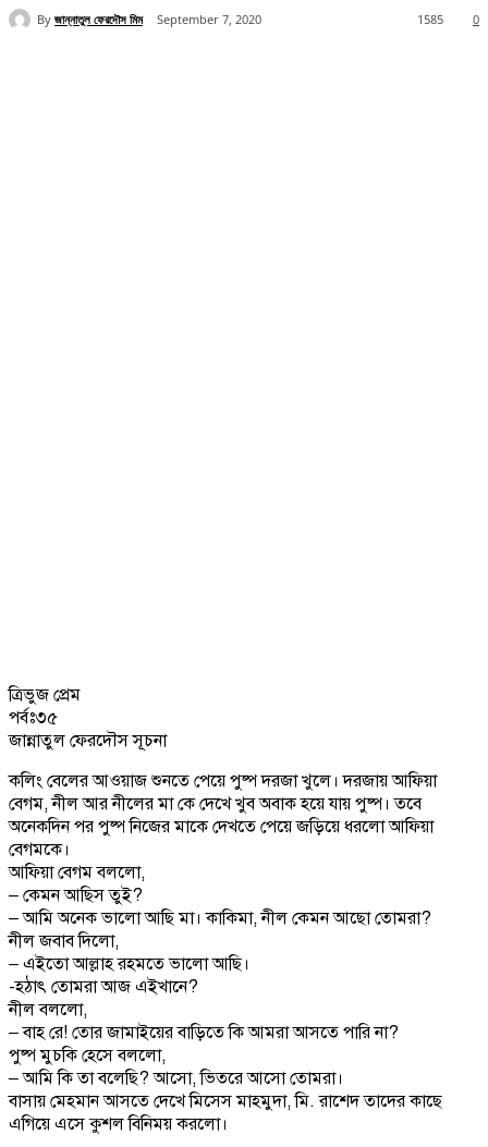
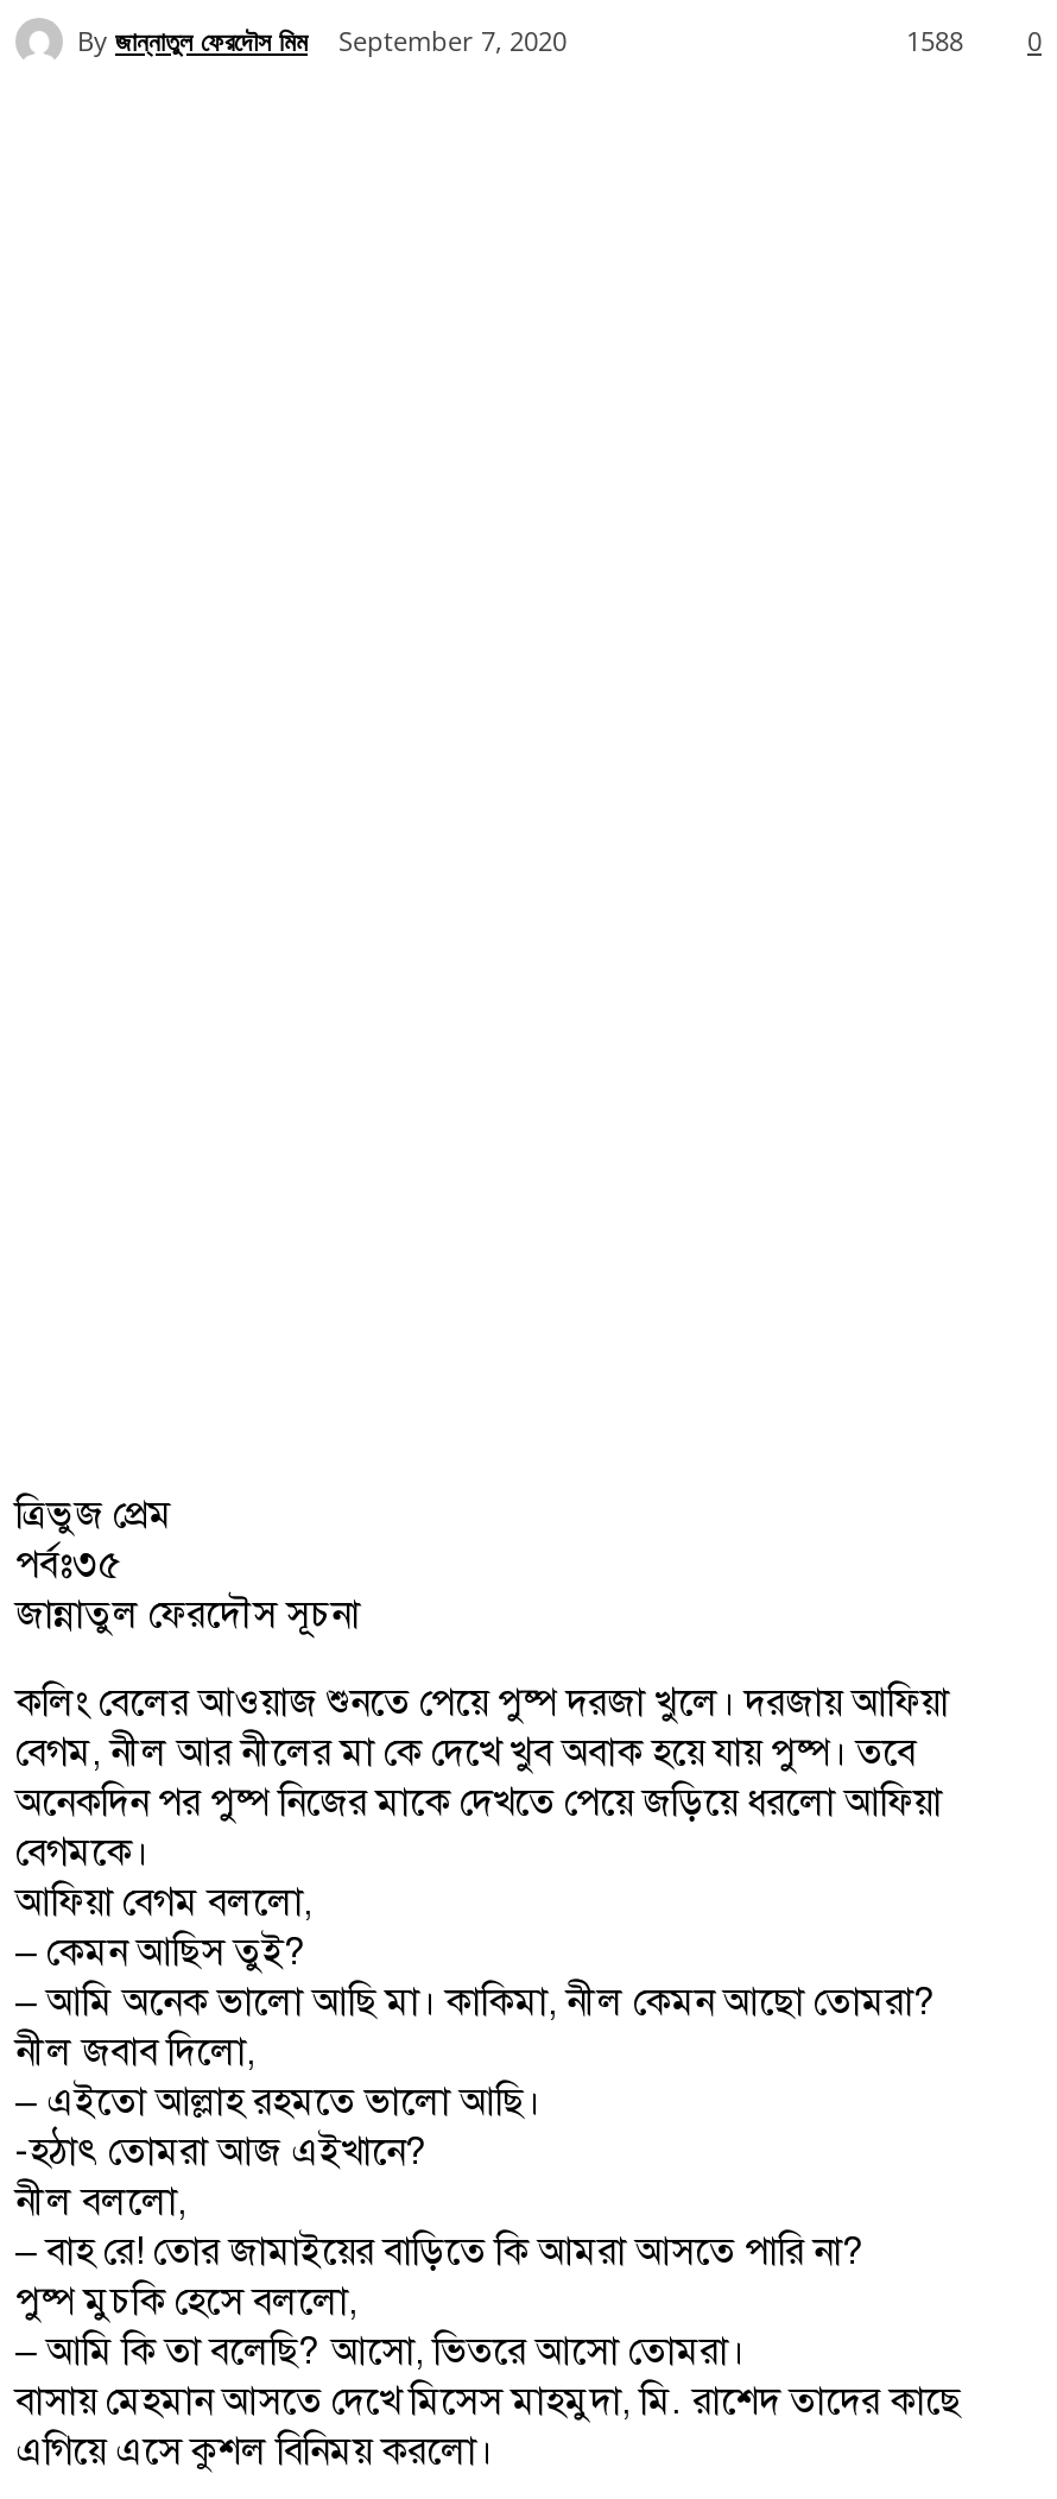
- 1585 0
+ 1588 0
